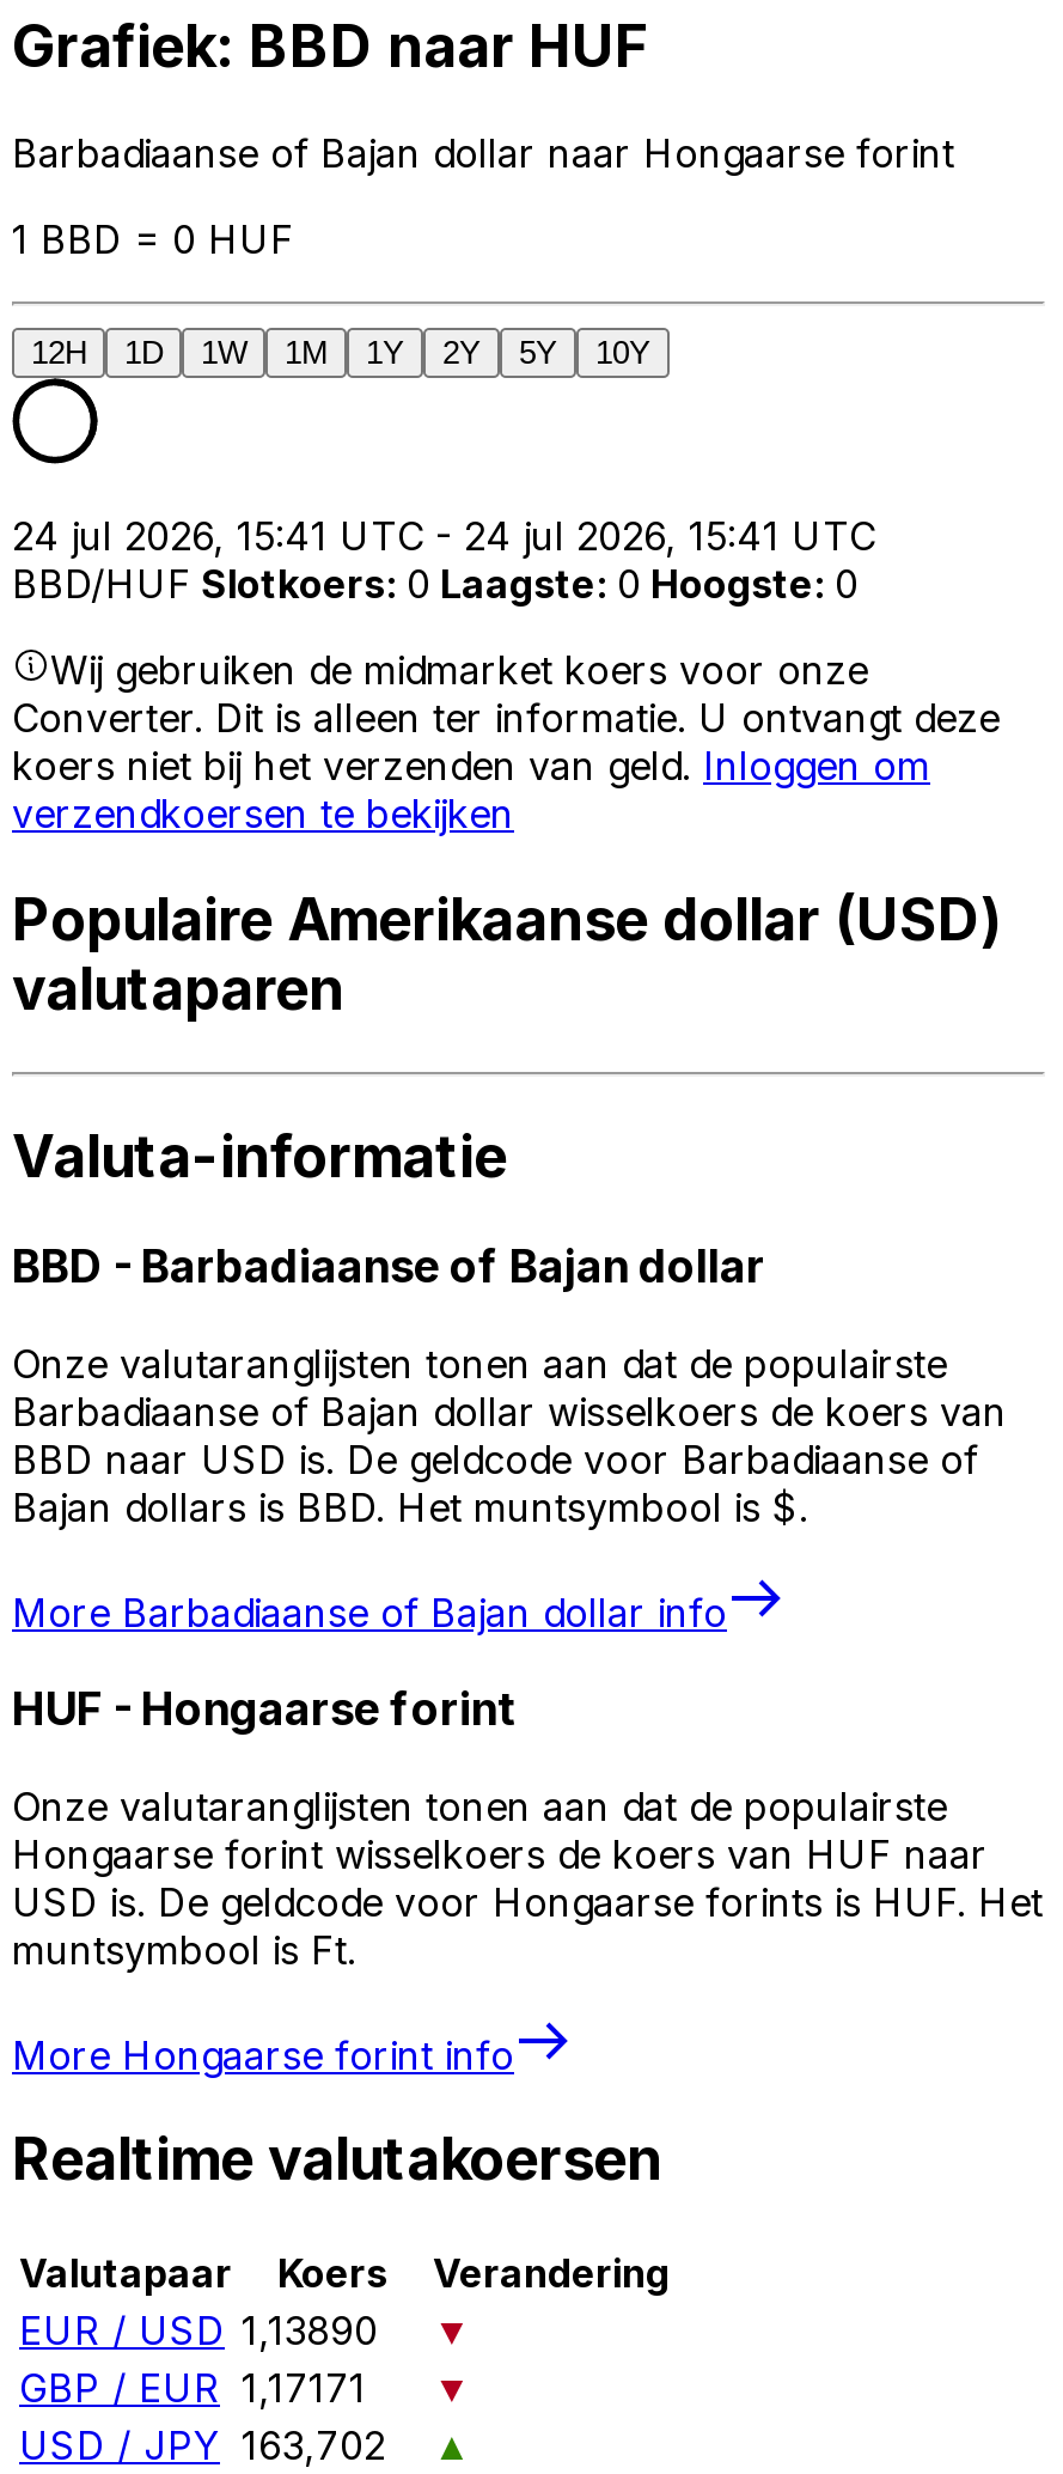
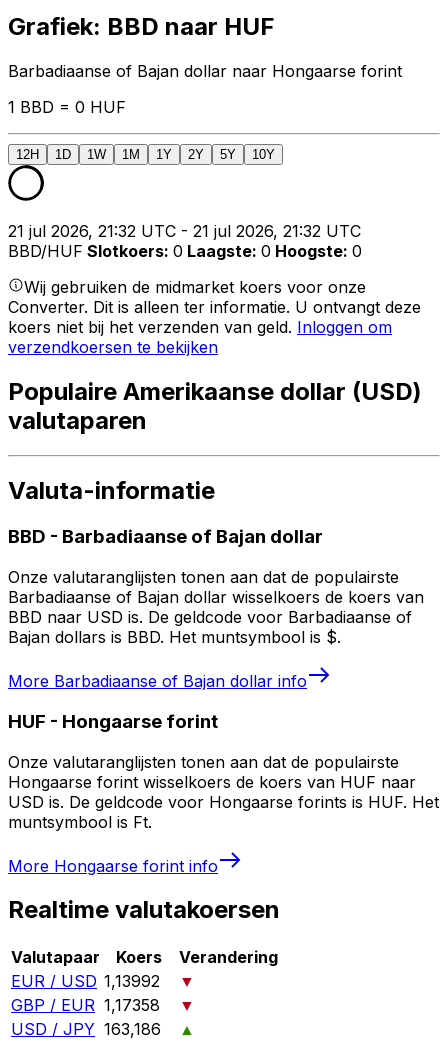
- 24 jul 2026, 15:41 UTC - 24 jul 2026, 15:41 UTC
+ 21 jul 2026, 21:32 UTC - 21 jul 2026, 21:32 UTC

- EUR / USD 1,13890
+ EUR / USD 1,13992

- GBP / EUR 1,17171
+ GBP / EUR 1,17358

- USD / JPY 163,702
+ USD / JPY 163,186
